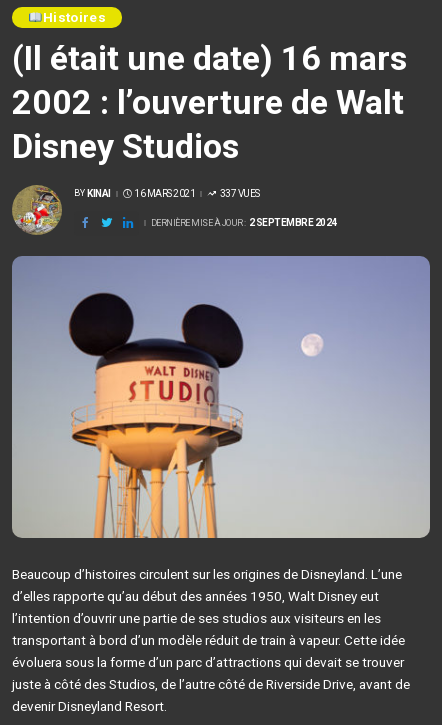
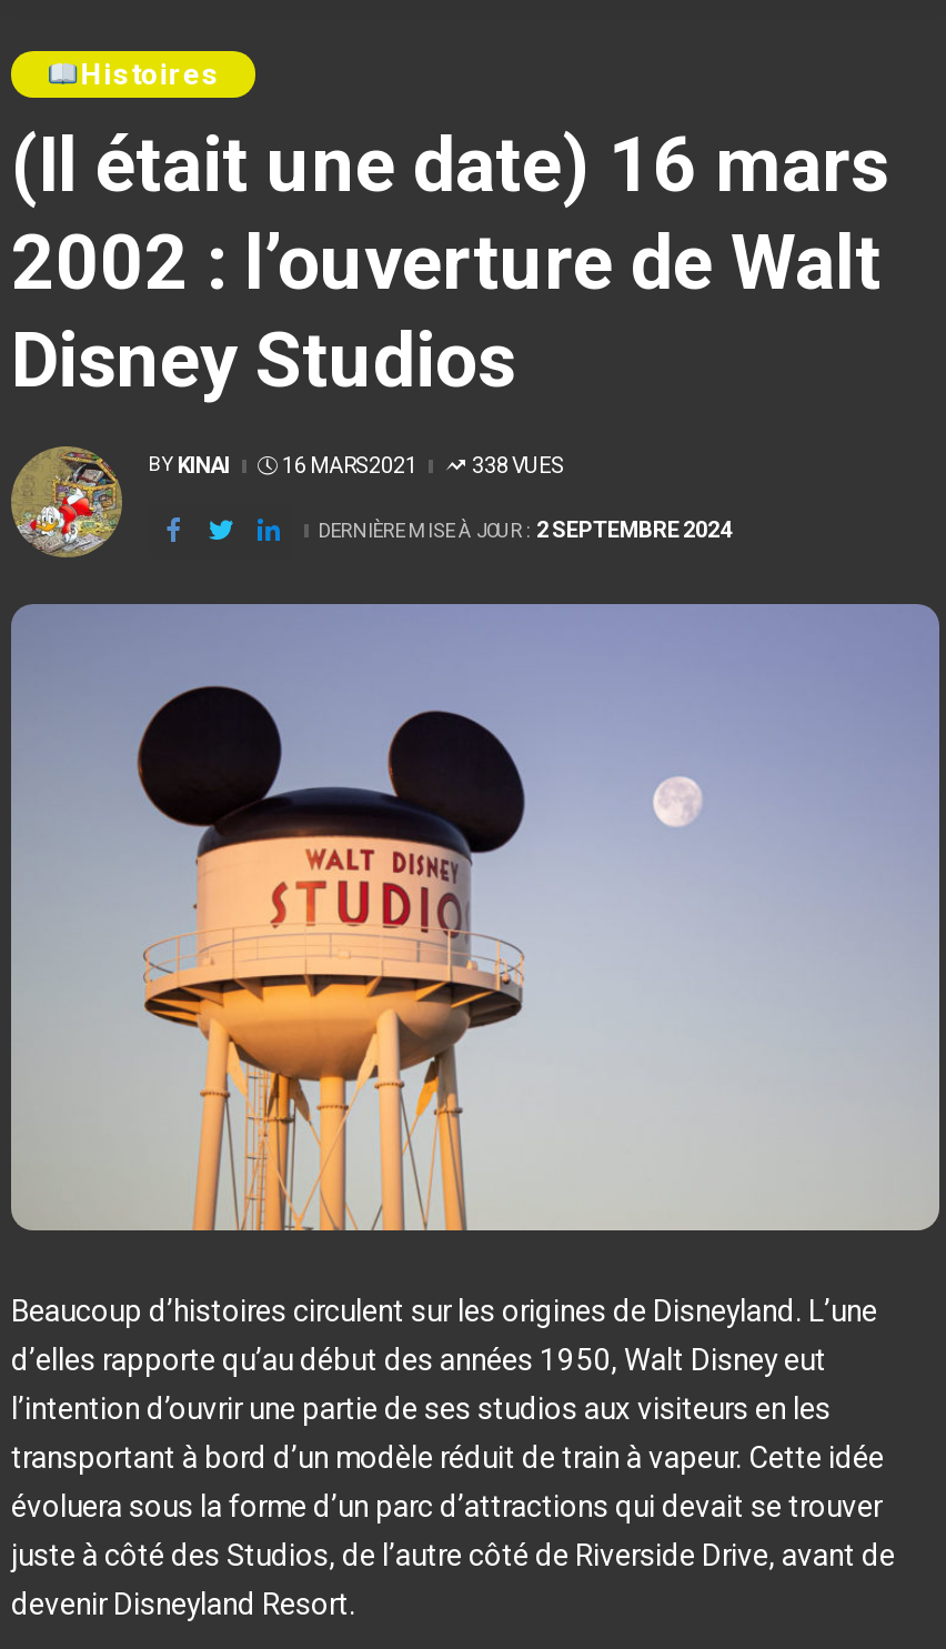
- 337 VUES
+ 338 VUES
